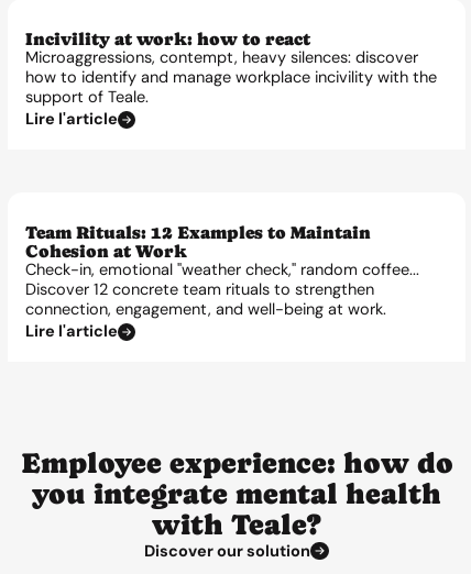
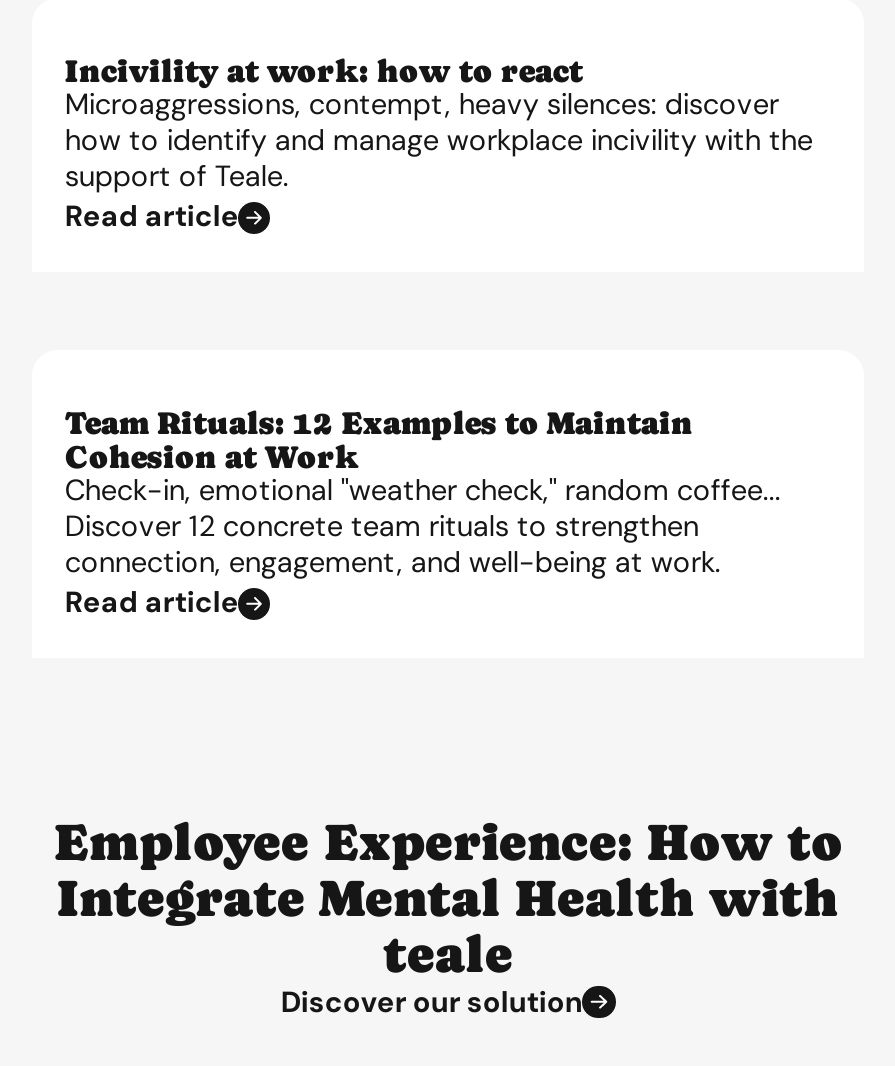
- Lire l'article
+ Read article

- Lire l'article
+ Read article

- Employee experience: how do
- you integrate mental health
- with Teale?
+ Employee Experience: How to
+ Integrate Mental Health with
+ teale
